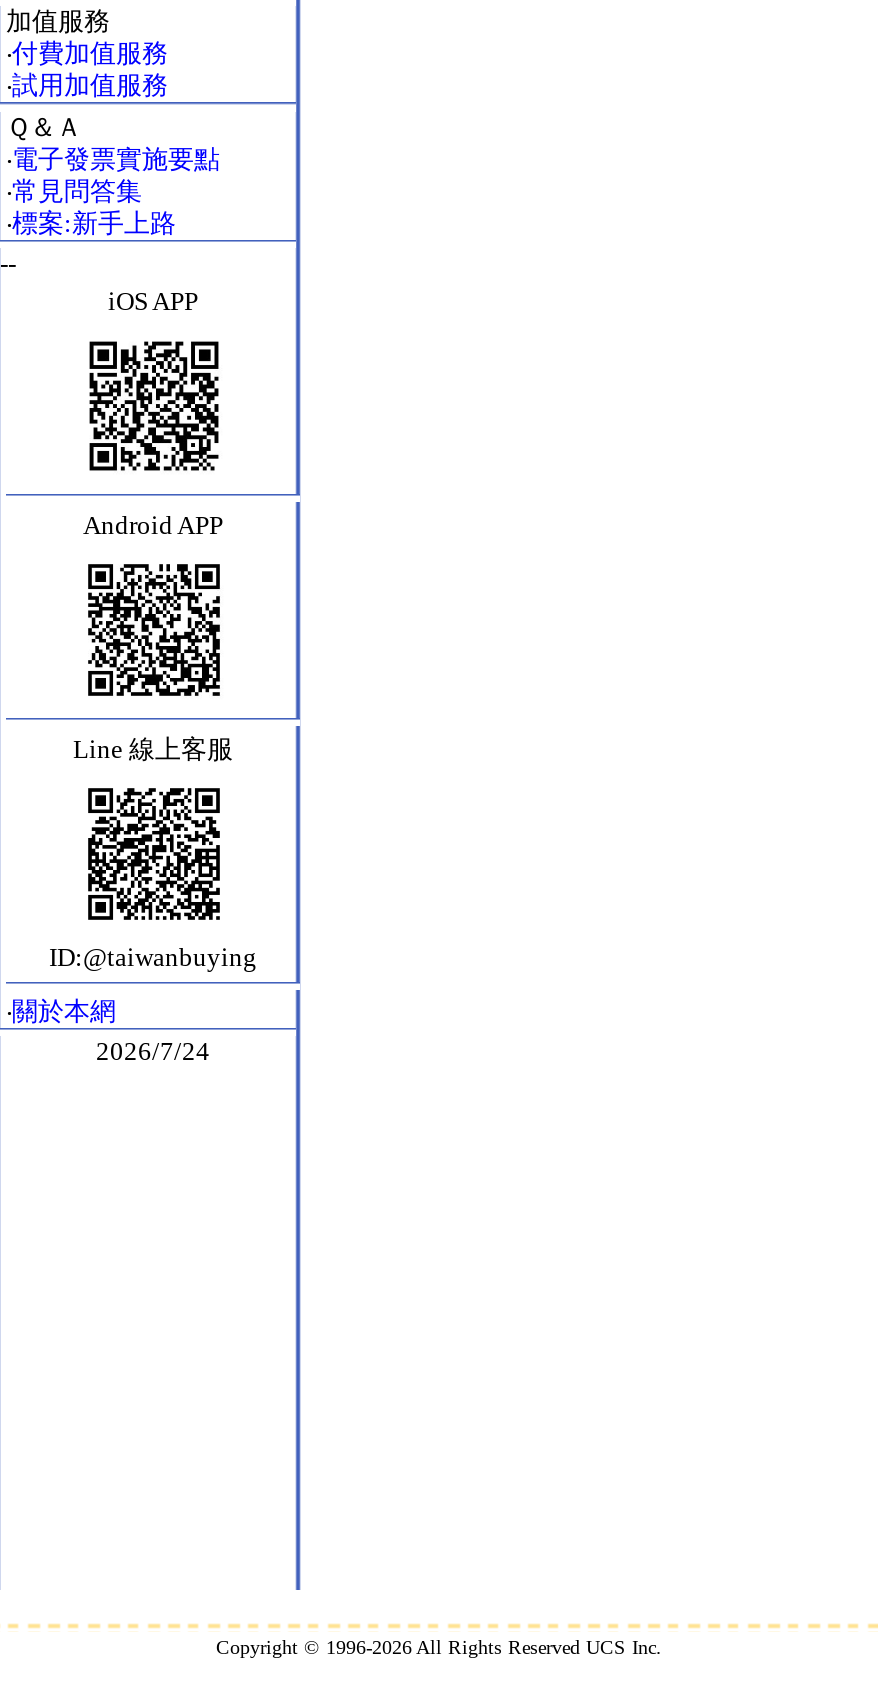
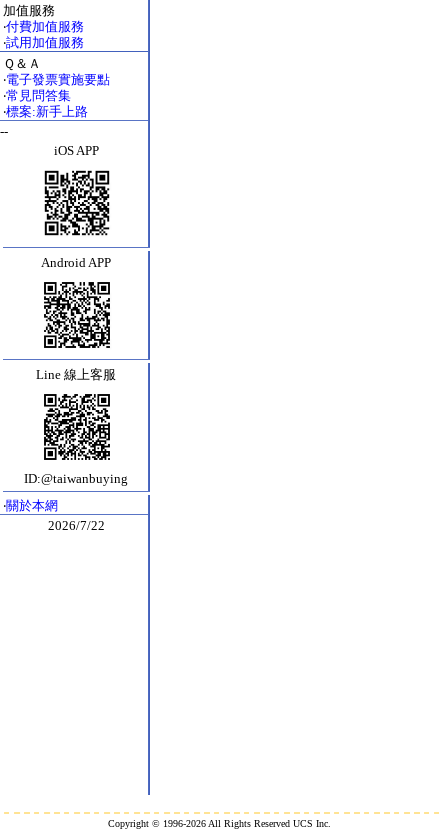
- 2026/7/24
+ 2026/7/22
